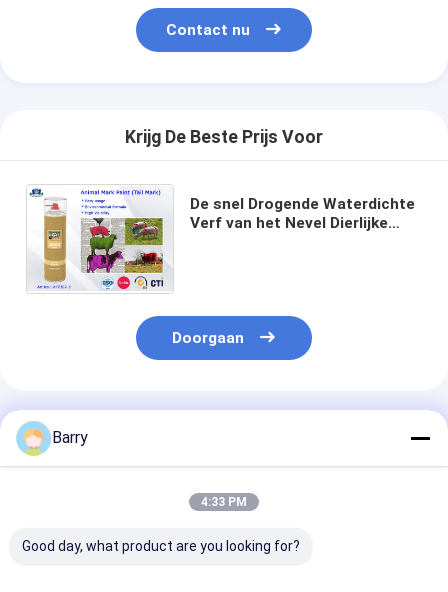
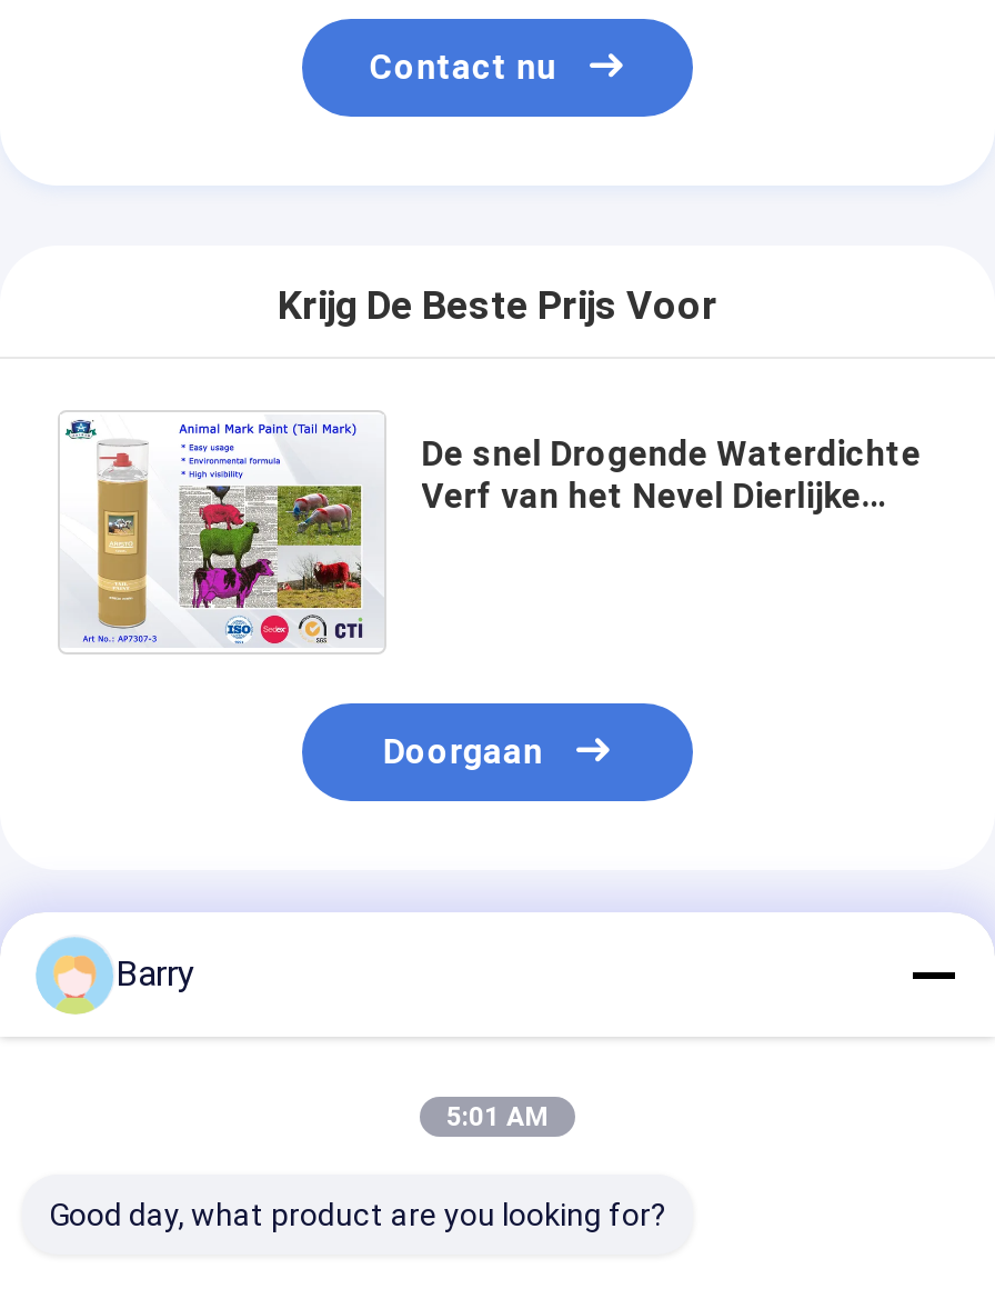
- 4:33 PM
+ 5:01 AM
